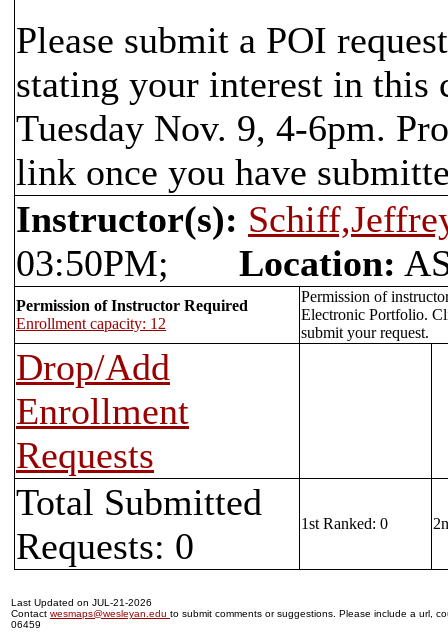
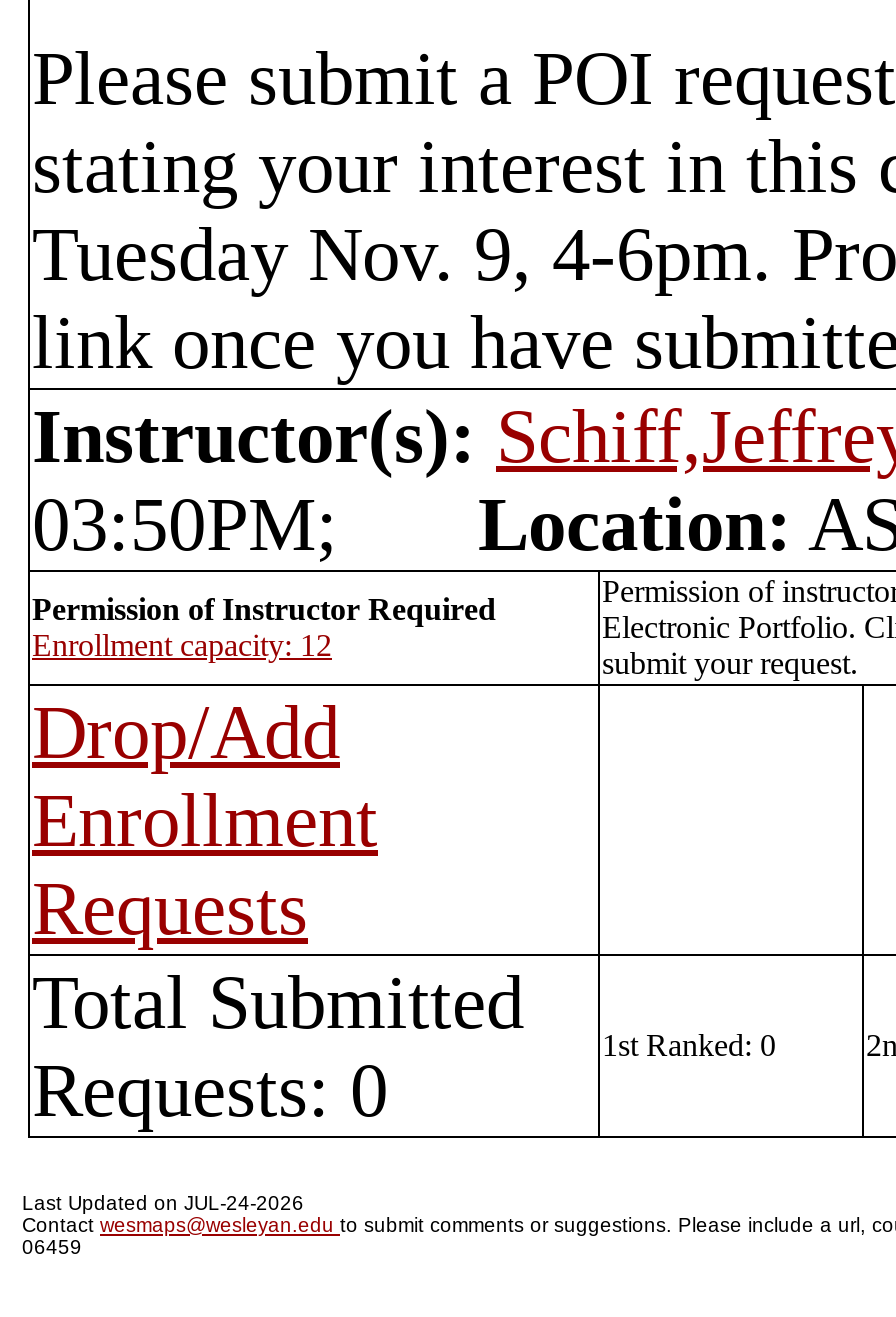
- Last Updated on JUL-21-2026
+ Last Updated on JUL-24-2026
